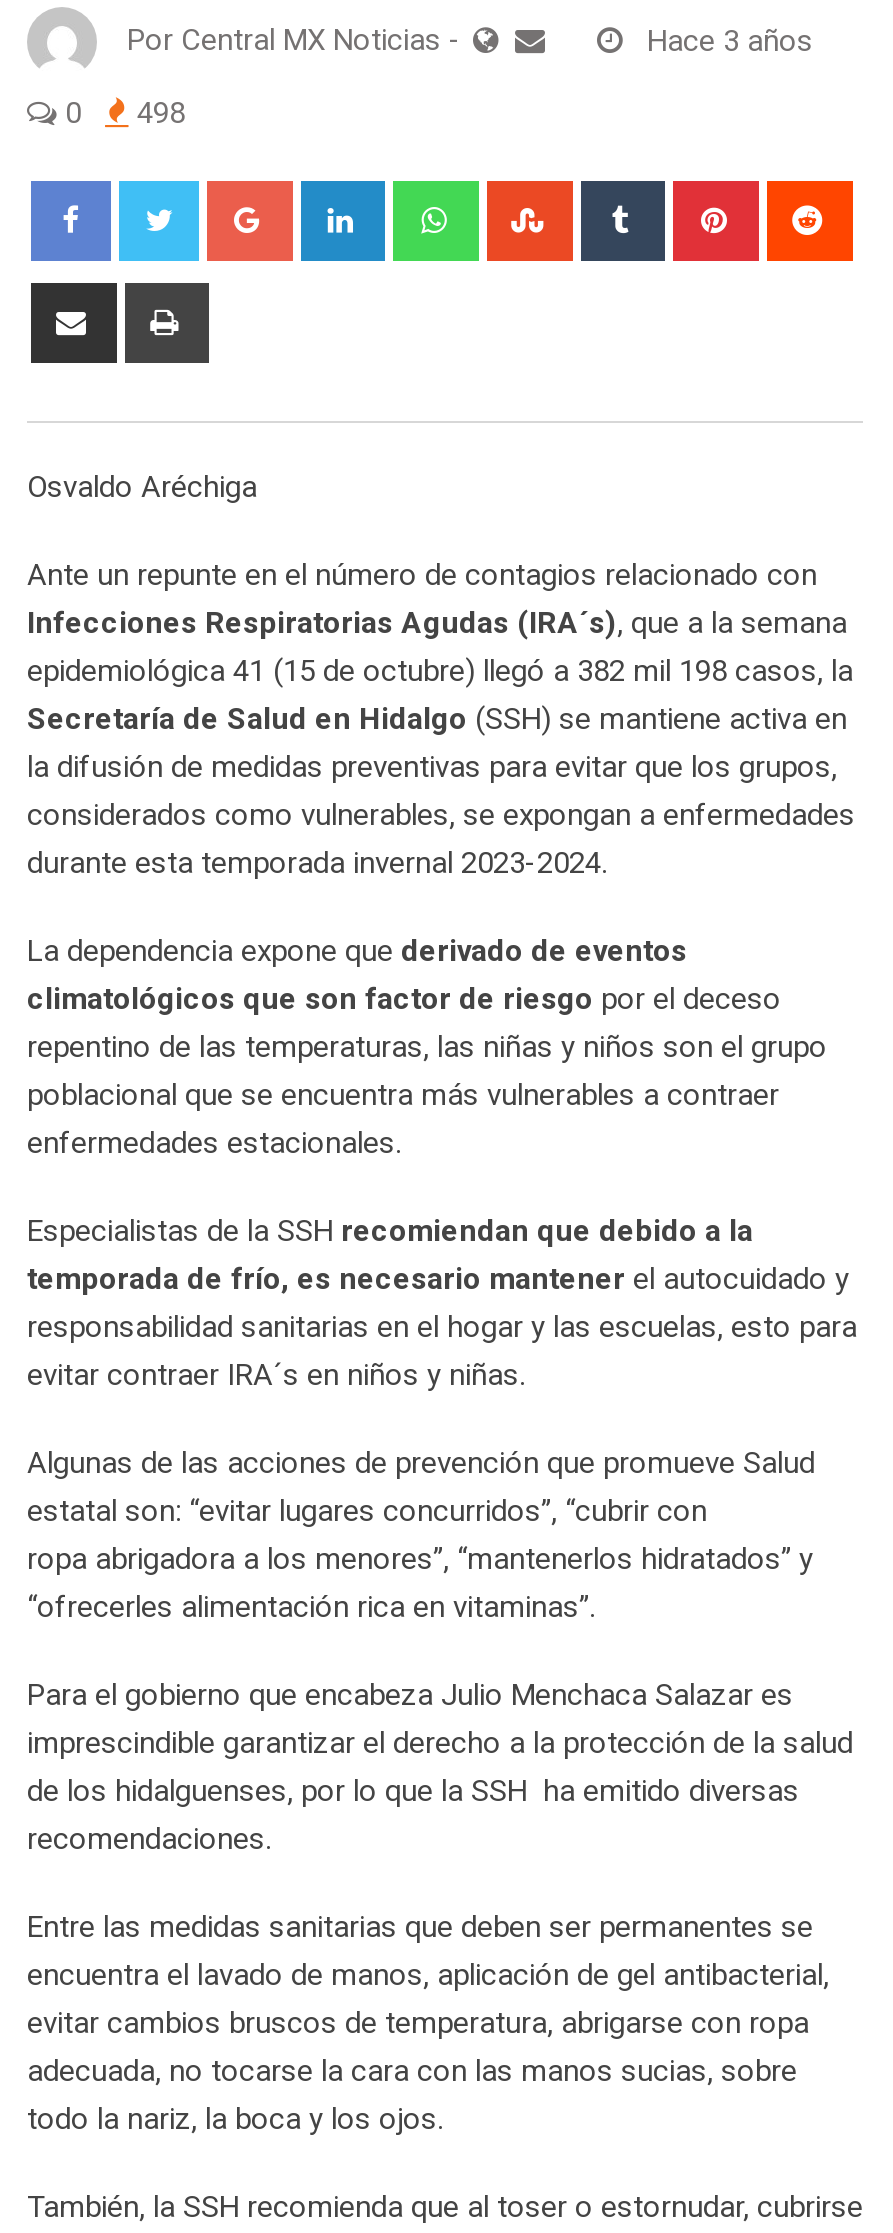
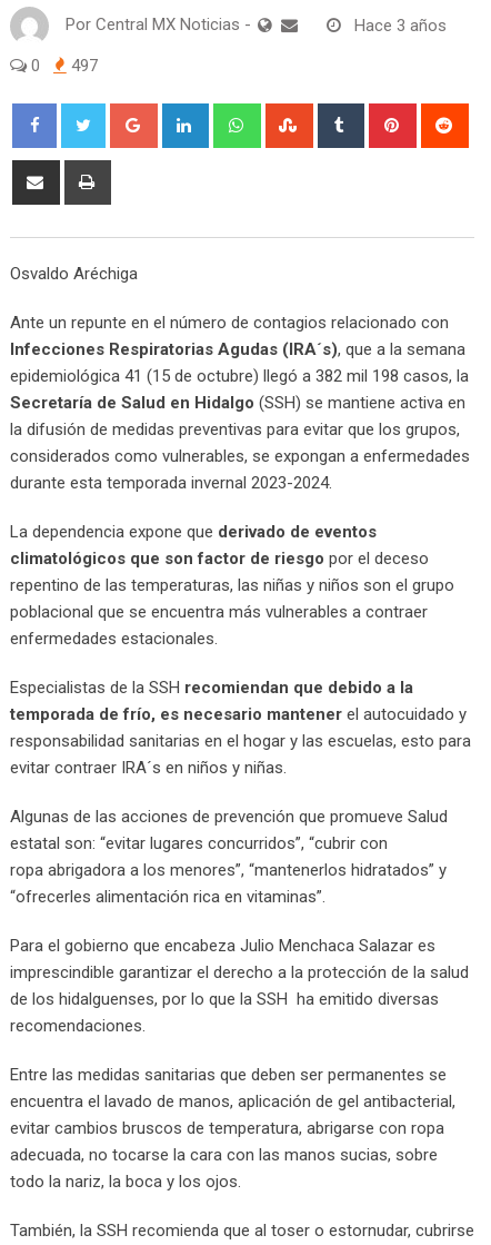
- 0 498
+ 0 497
